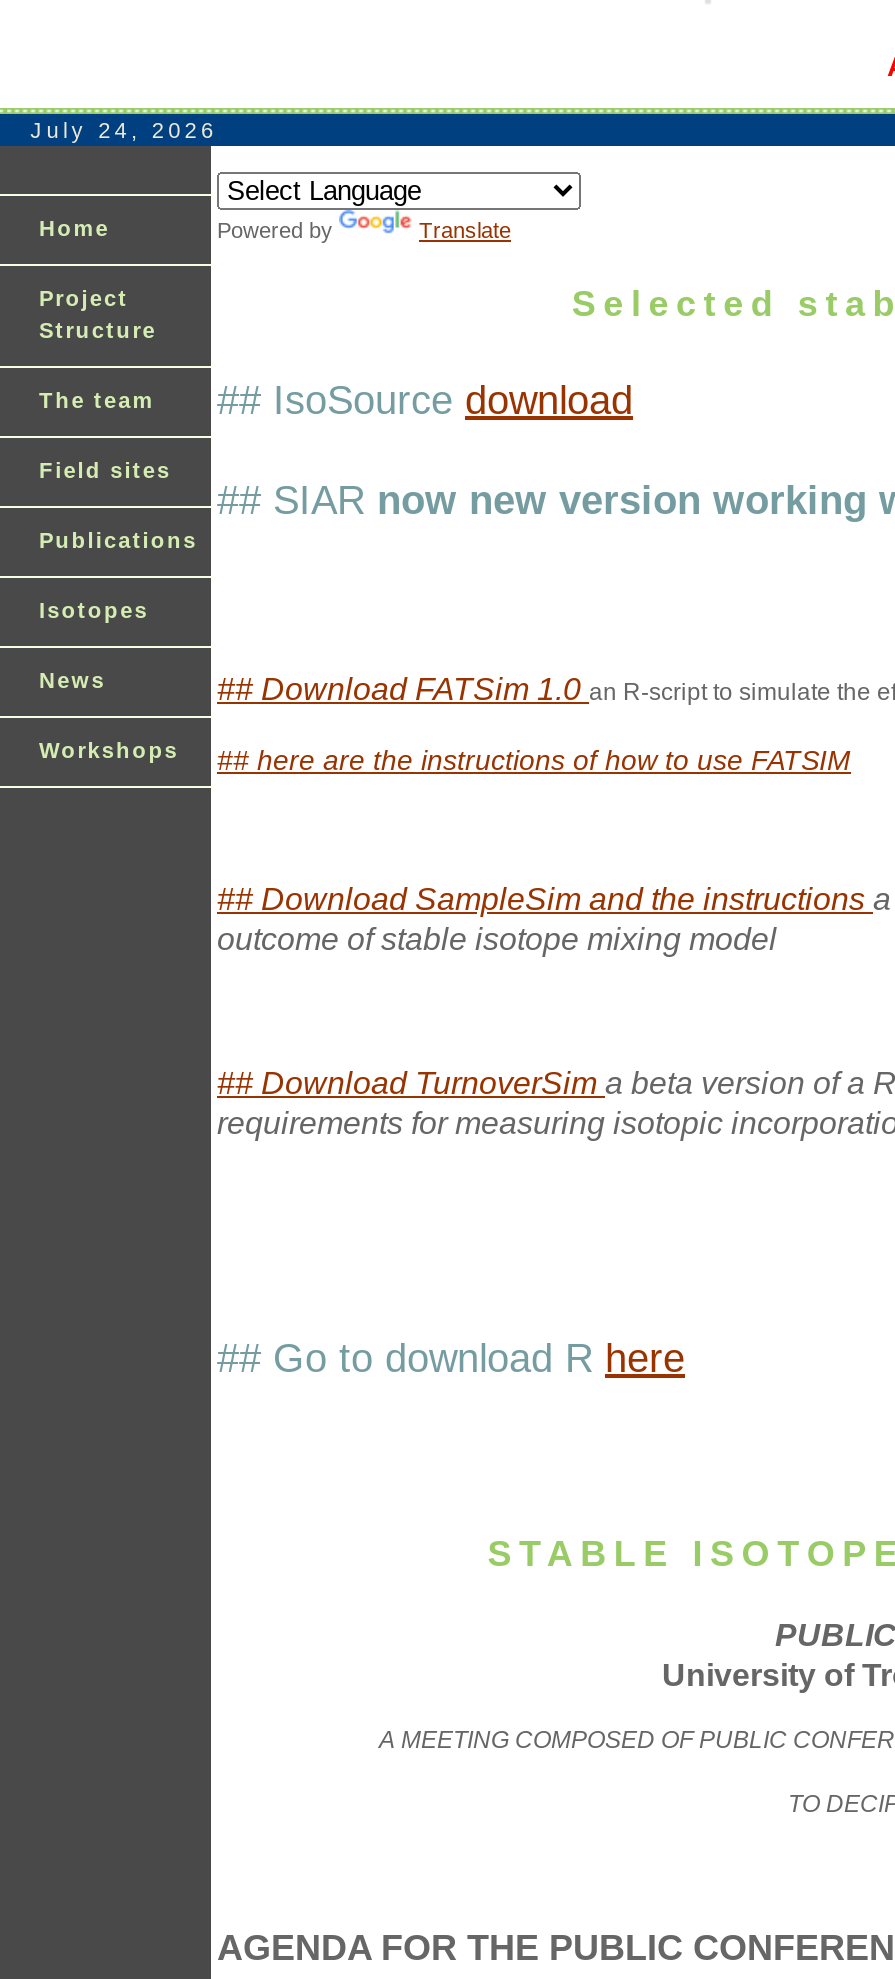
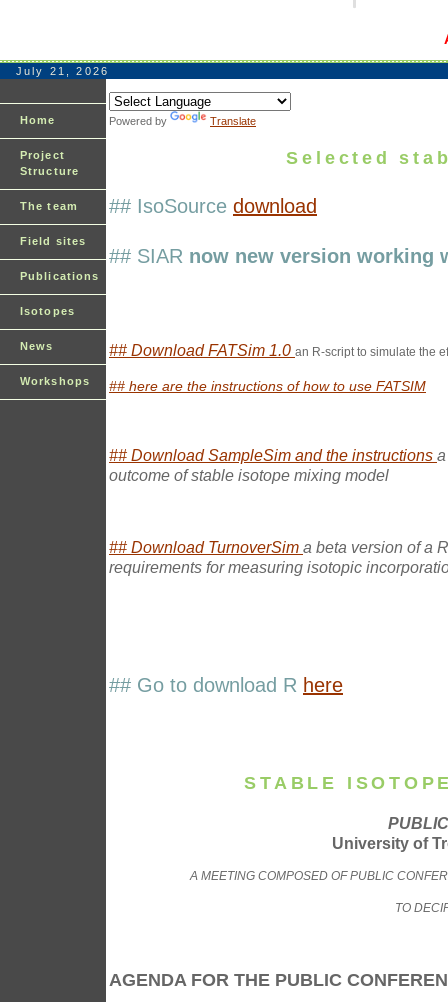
- July 24, 2026
+ July 21, 2026
